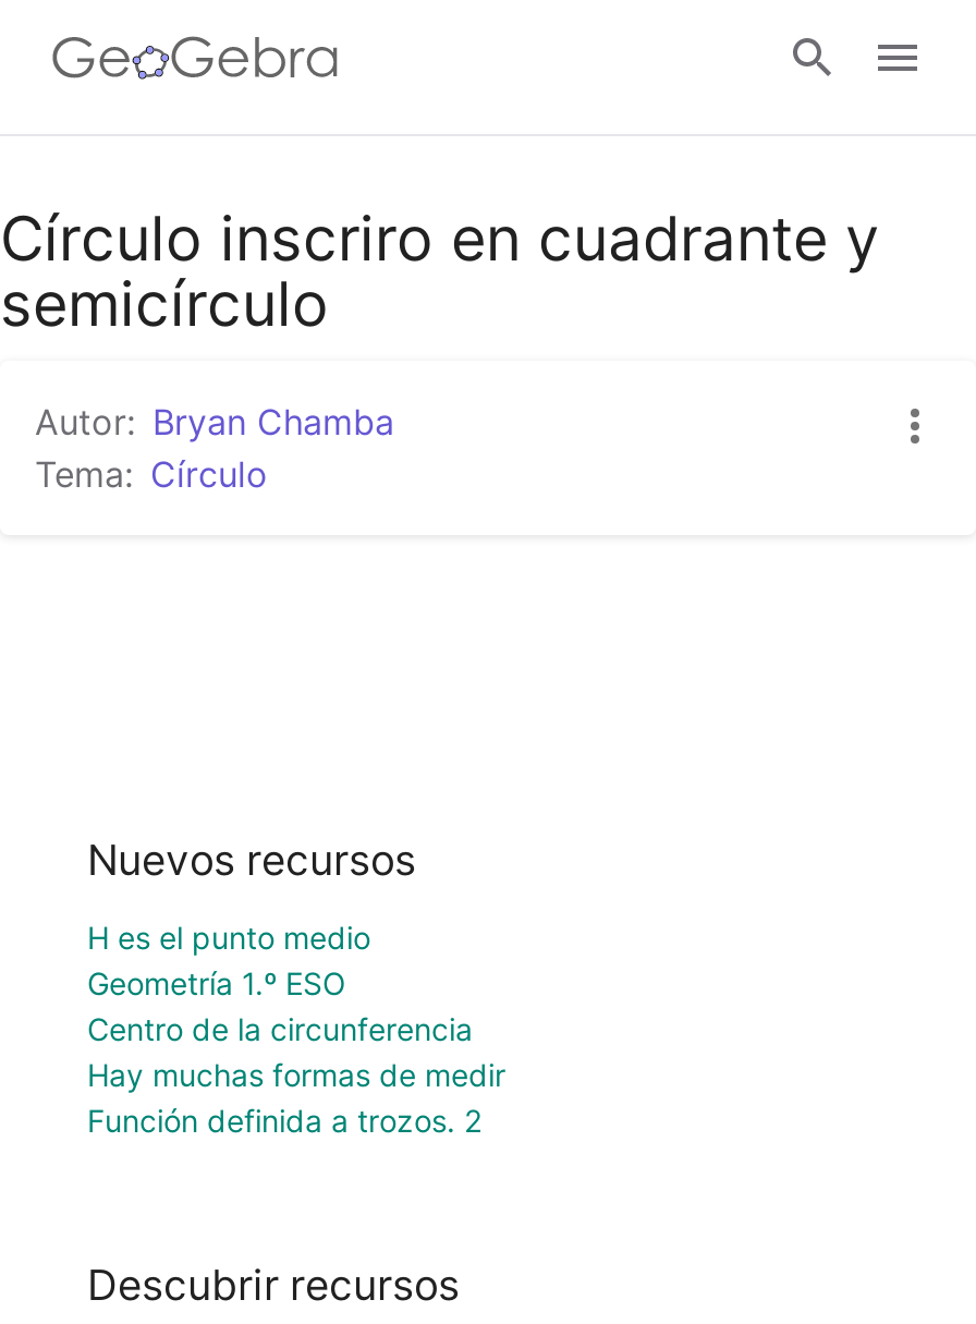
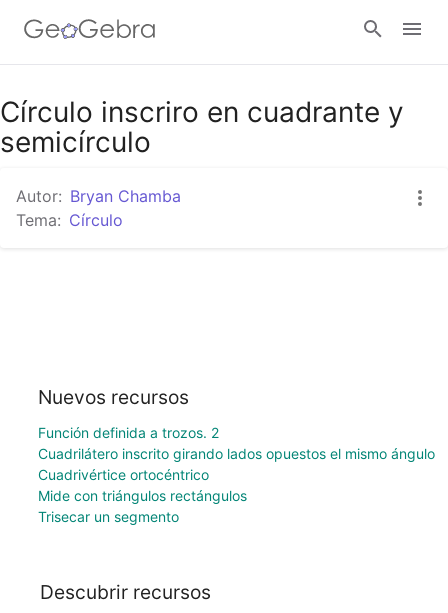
- H es el punto medio
- Geometría 1.º ESO
- Centro de la circunferencia
- Hay muchas formas de medir

moved up: Función definida a trozos. 2

+ Cuadrilátero inscrito girando lados opuestos el mismo ángulo
+ Cuadrivértice ortocéntrico
+ Mide con triángulos rectángulos
+ Trisecar un segmento
